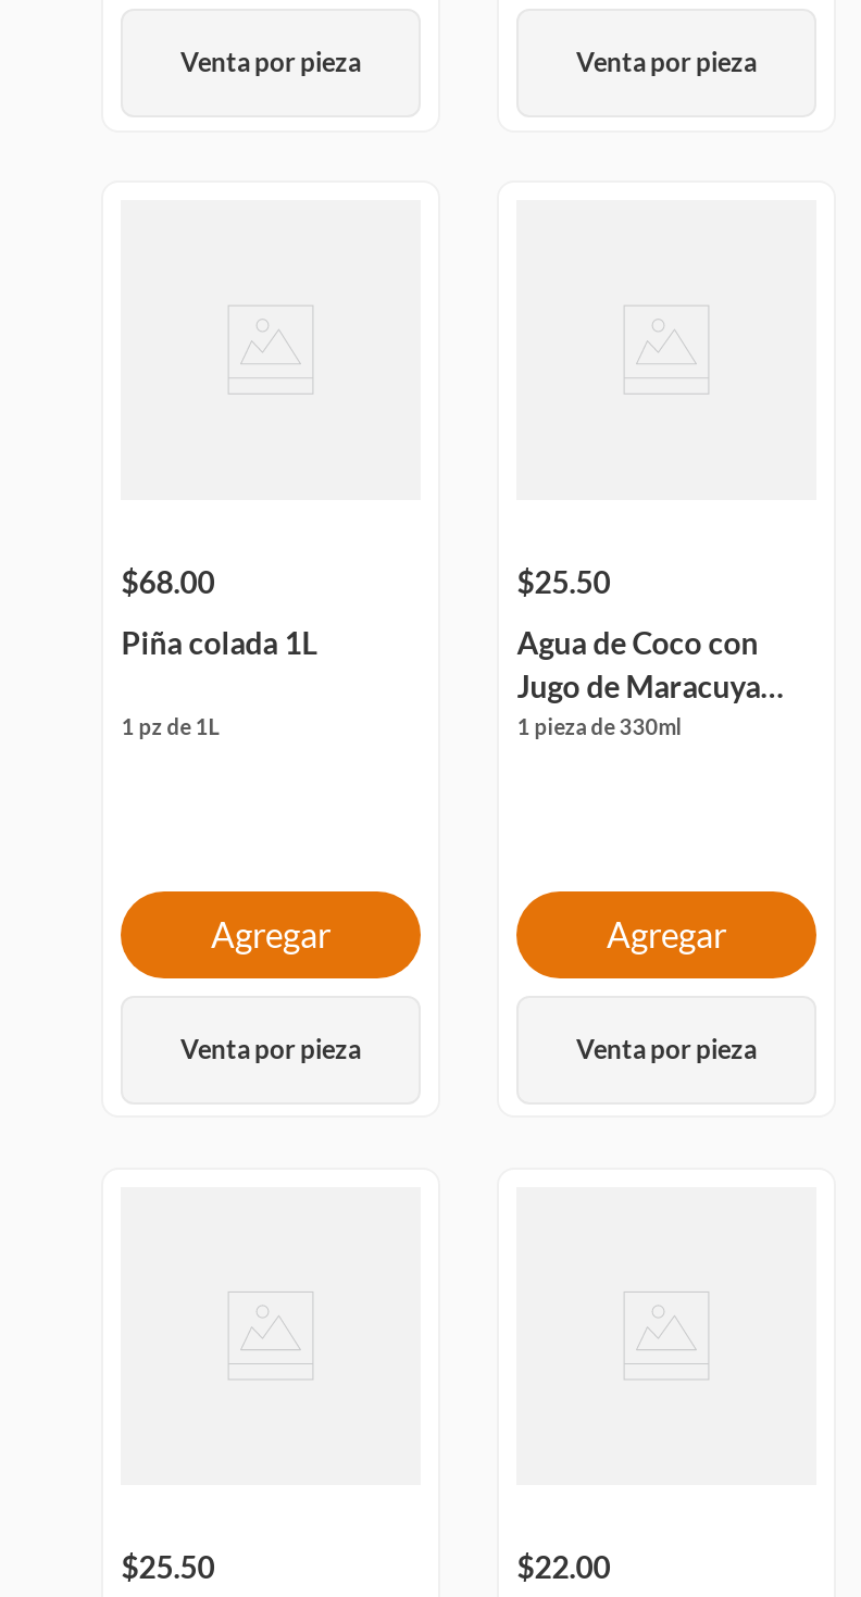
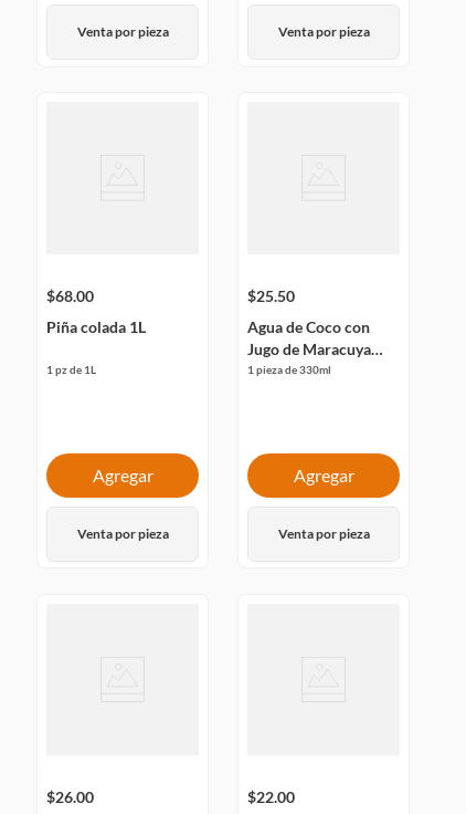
- $25.50
+ $26.00
